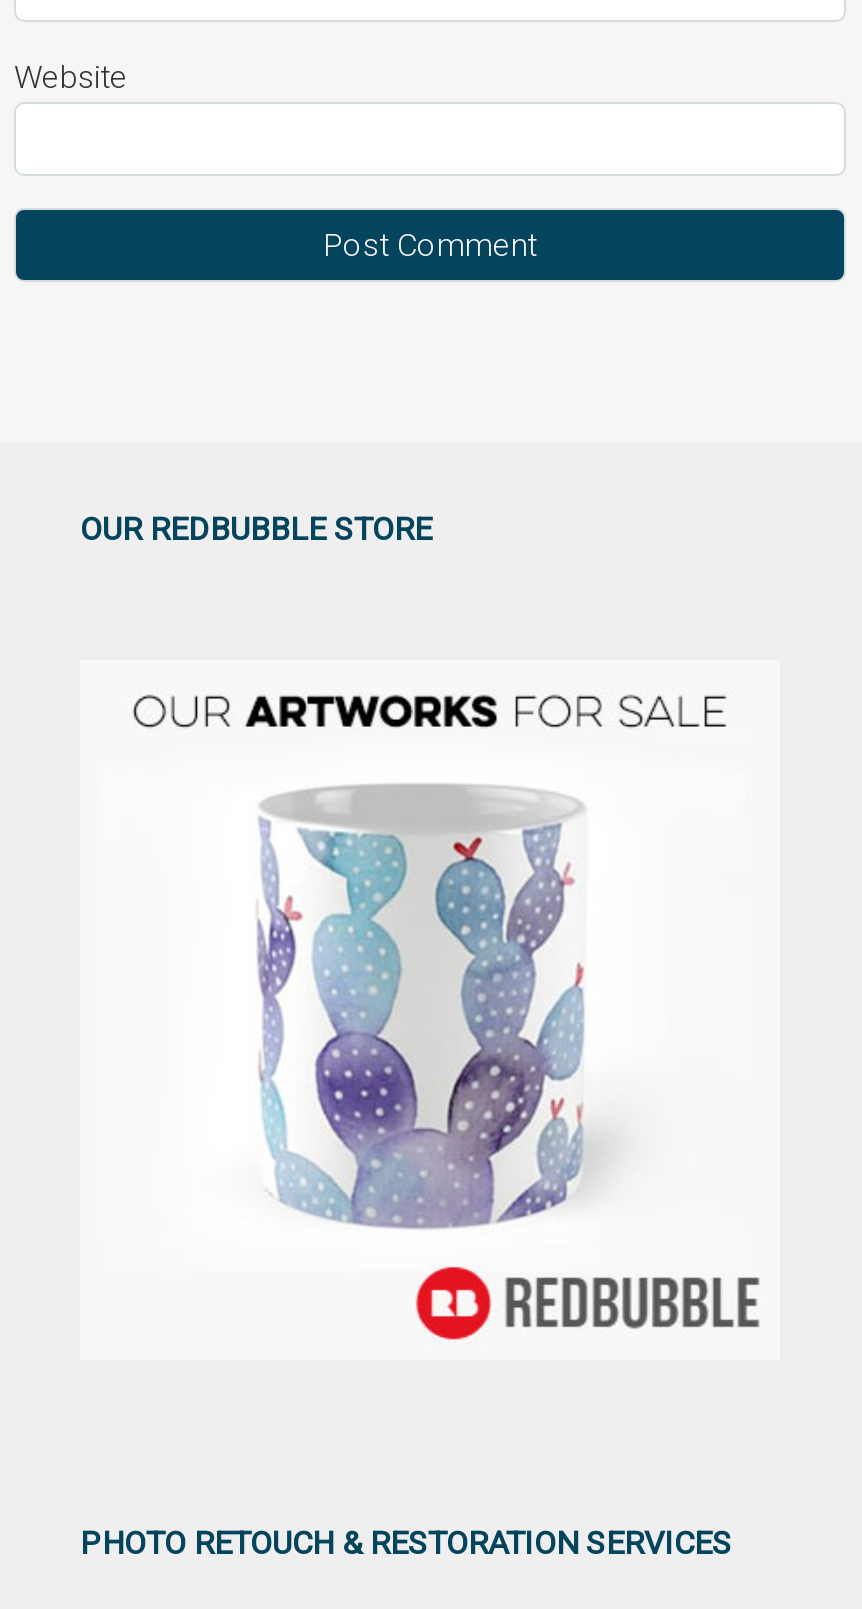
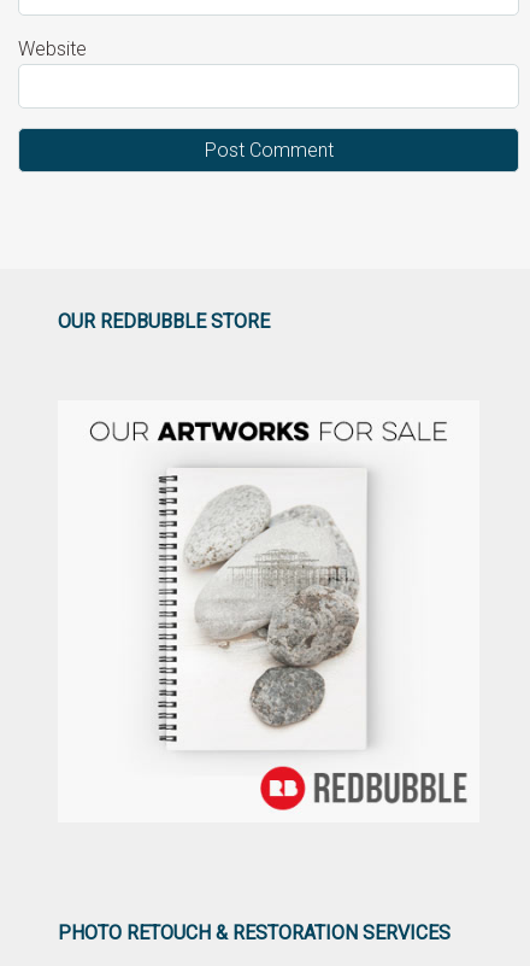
- [image]
+ [image]
